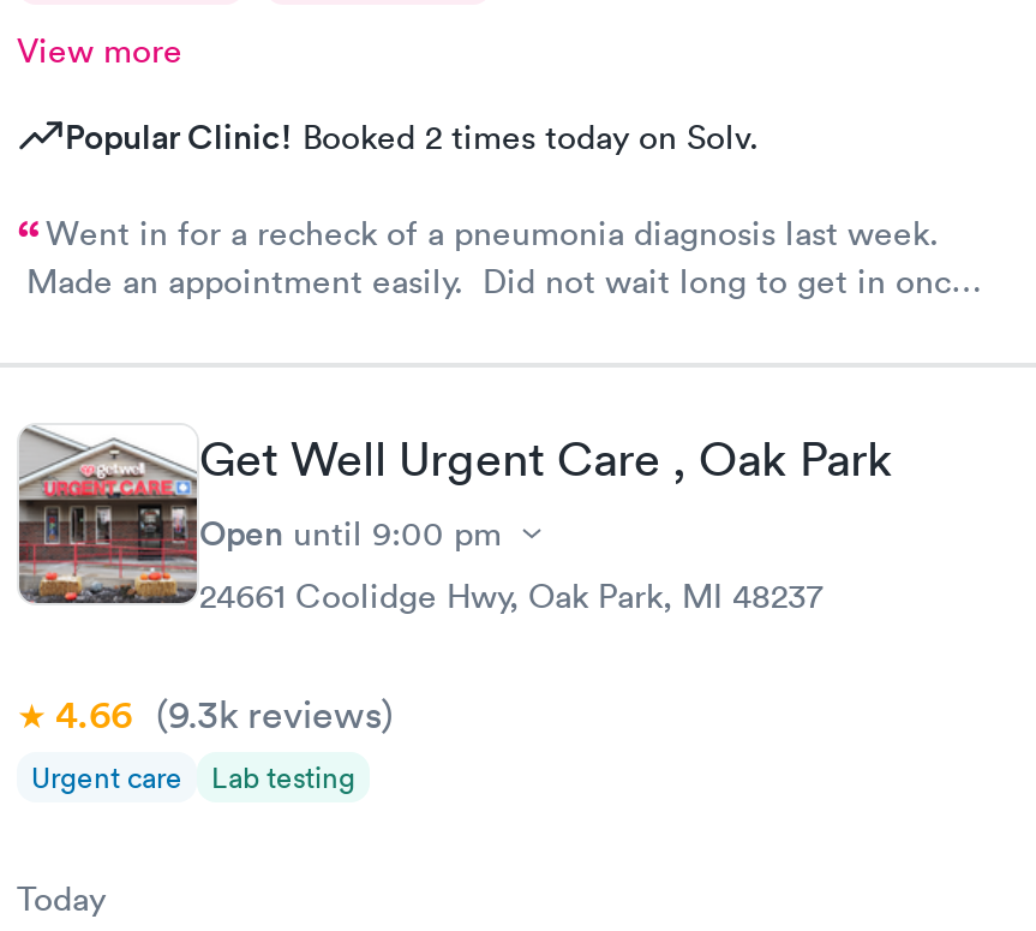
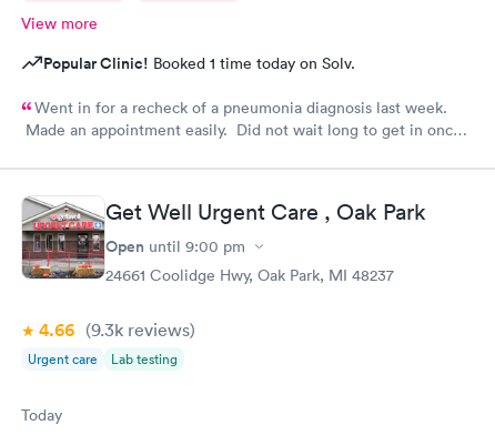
- Popular Clinic! Booked 2 times today on Solv.
+ Popular Clinic! Booked 1 time today on Solv.
